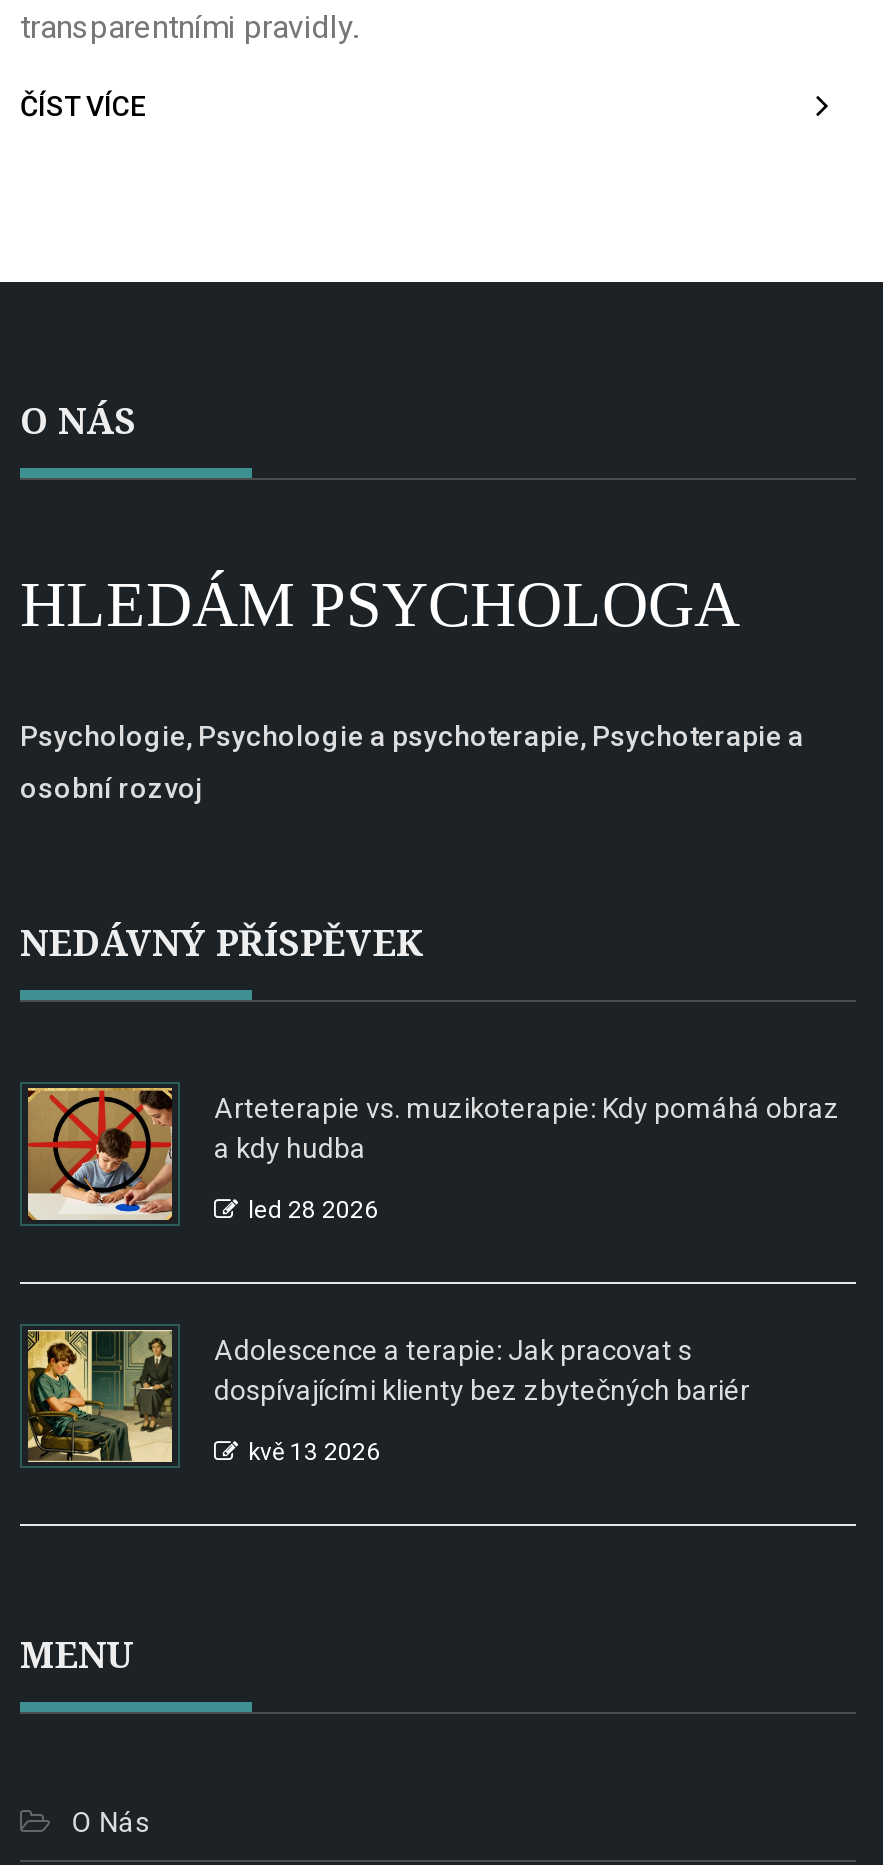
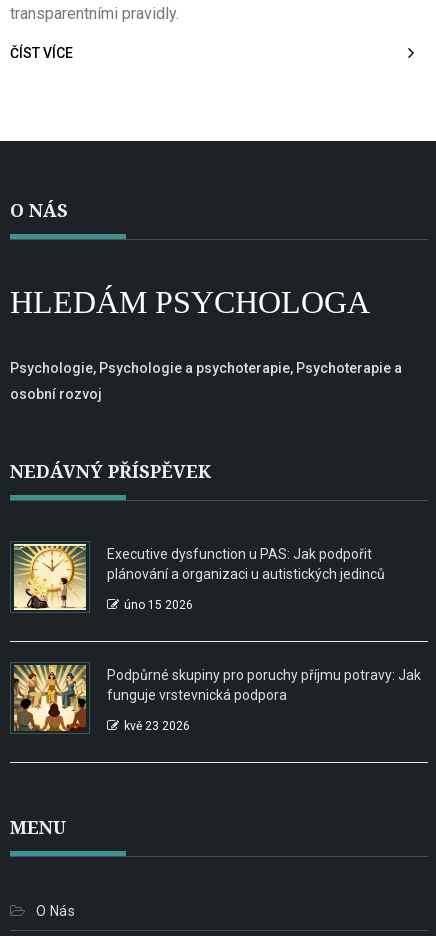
- [image]
- Arteterapie vs. muzikoterapie: Kdy pomáhá obraz
- a kdy hudba
+ [image]
+ Executive dysfunction u PAS: Jak podpořit
+ plánování a organizaci u autistických jedinců

- led 28 2026
+ úno 15 2026

- [image]
- Adolescence a terapie: Jak pracovat s
- dospívajícími klienty bez zbytečných bariér
+ [image]
+ Podpůrné skupiny pro poruchy příjmu potravy: Jak
+ funguje vrstevnická podpora

- kvě 13 2026
+ kvě 23 2026
